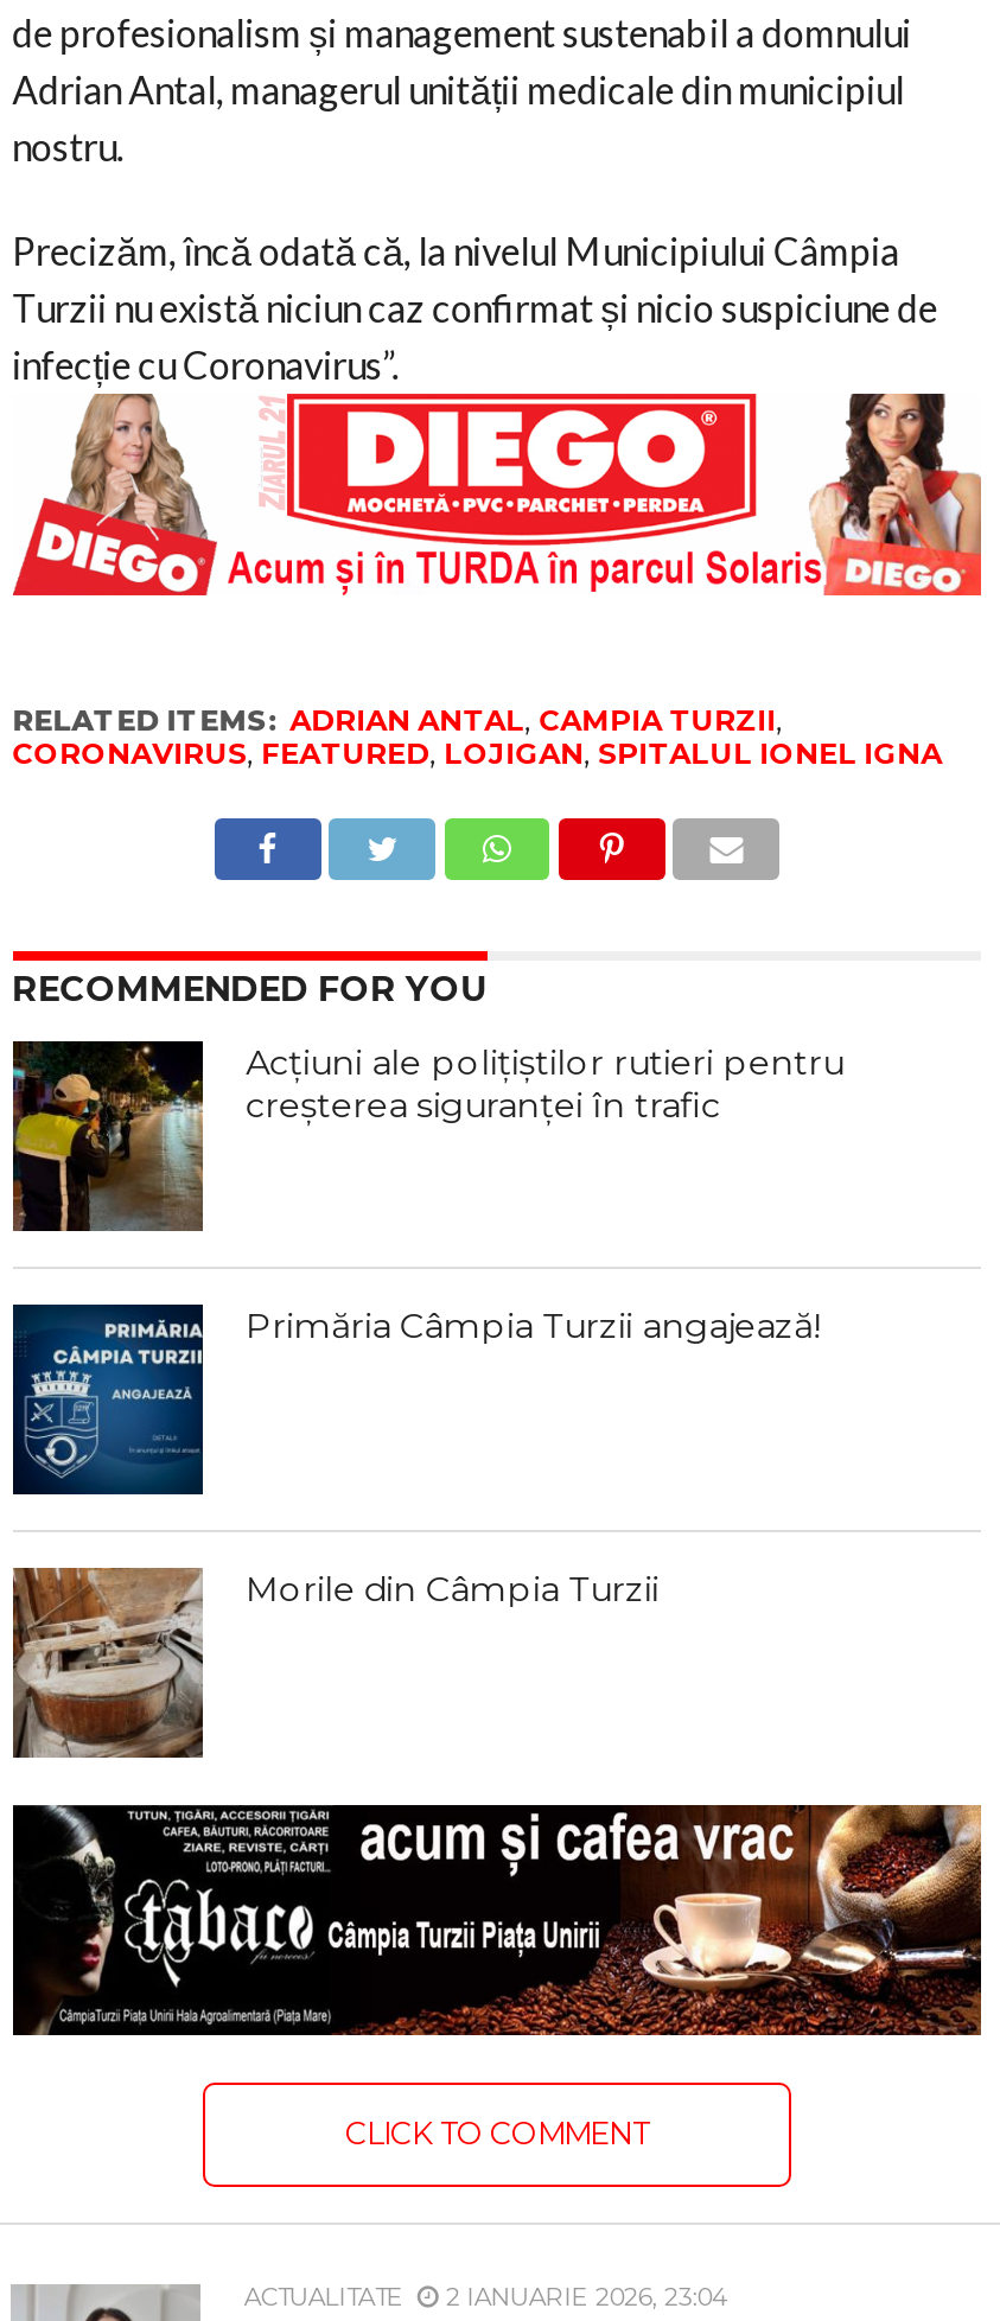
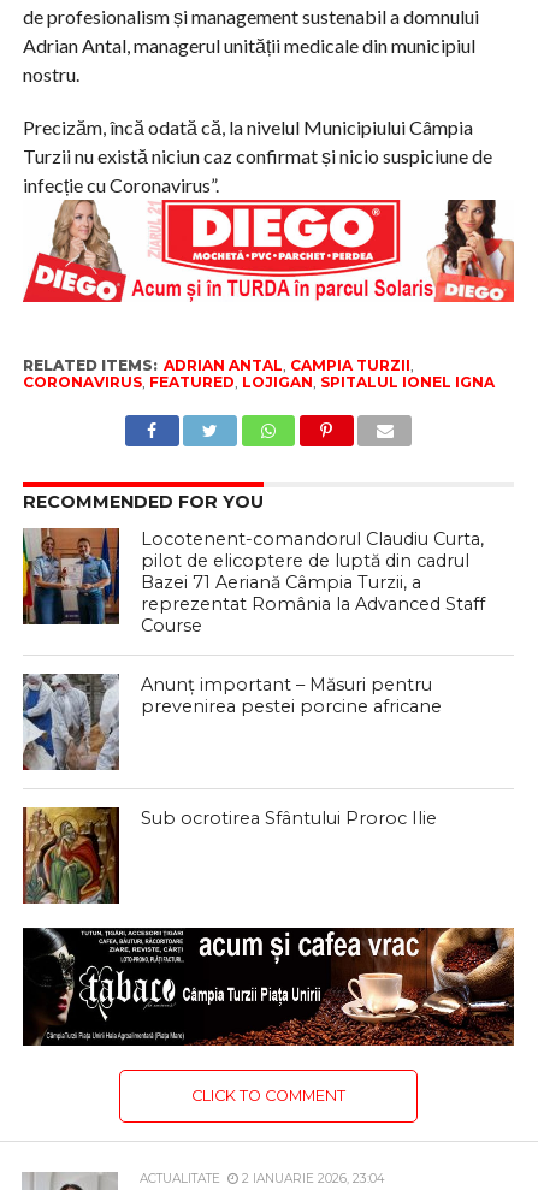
- [image]
- Acțiuni ale polițiștilor rutieri pentru
- creșterea siguranței în trafic
+ [image]
+ Locotenent-comandorul Claudiu Curta,
+ pilot de elicoptere de luptă din cadrul
+ Bazei 71 Aeriană Câmpia Turzii, a
+ reprezentat România la Advanced Staff
+ Course

- [image]
- Primăria Câmpia Turzii angajează!
+ [image]
+ Anunț important – Măsuri pentru
+ prevenirea pestei porcine africane

- [image]
- Morile din Câmpia Turzii
+ [image]
+ Sub ocrotirea Sfântului Proroc Ilie
